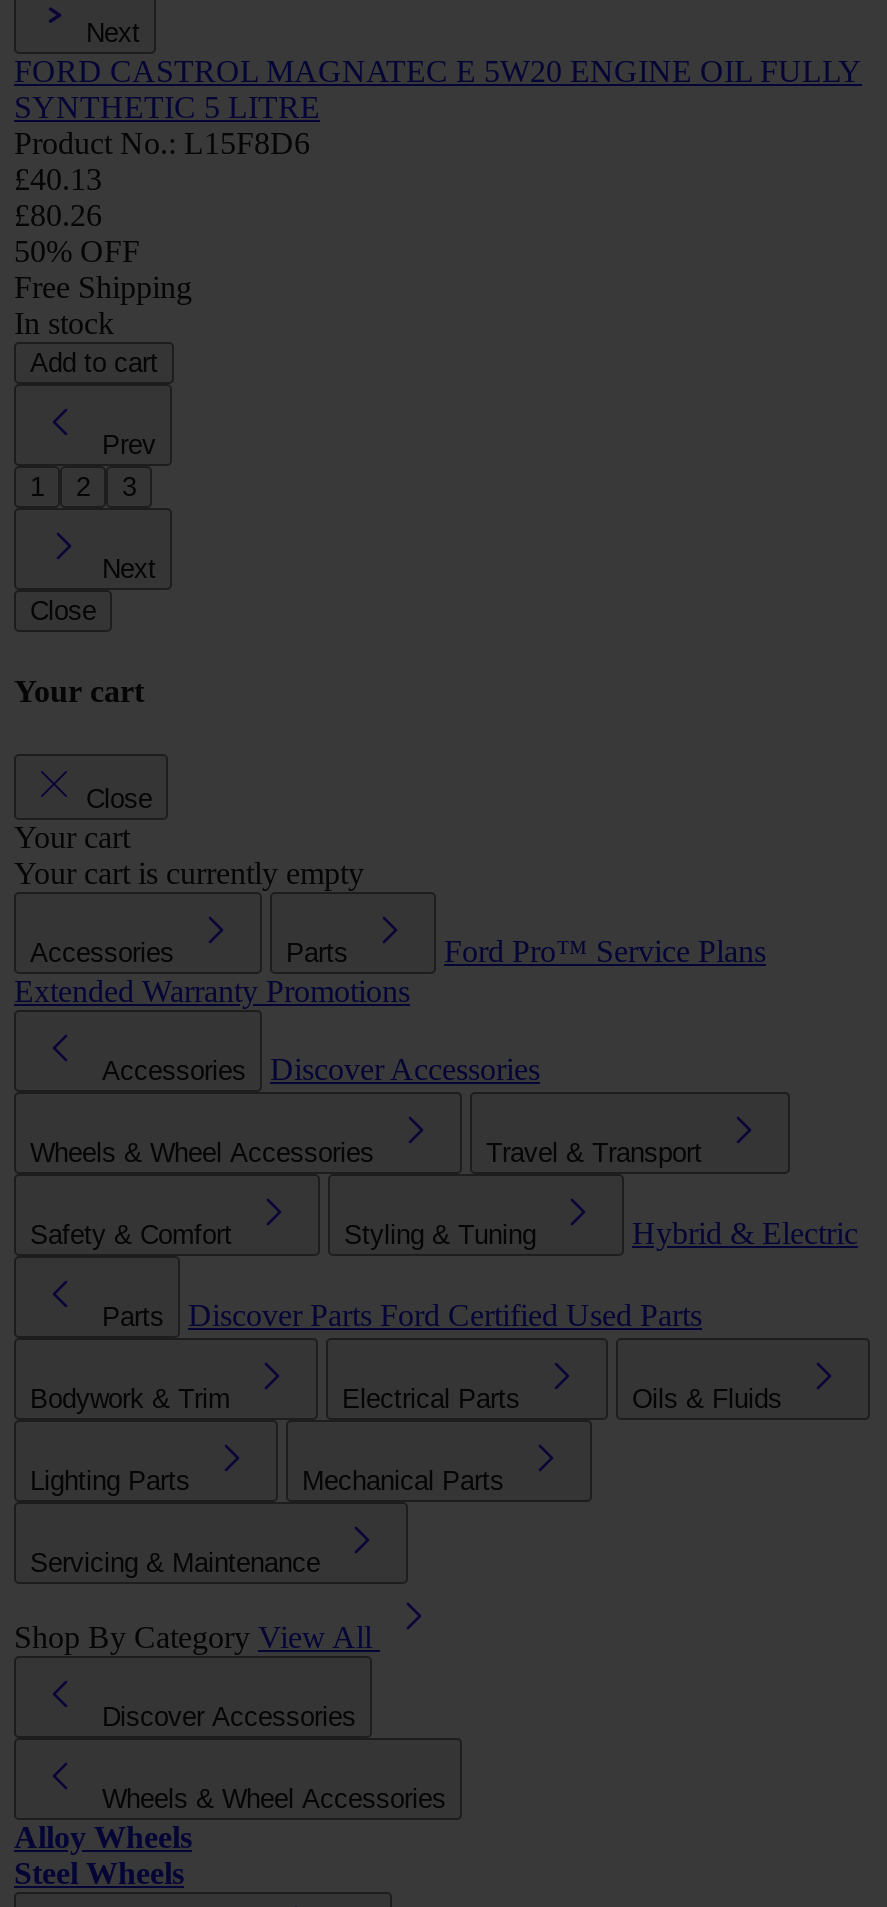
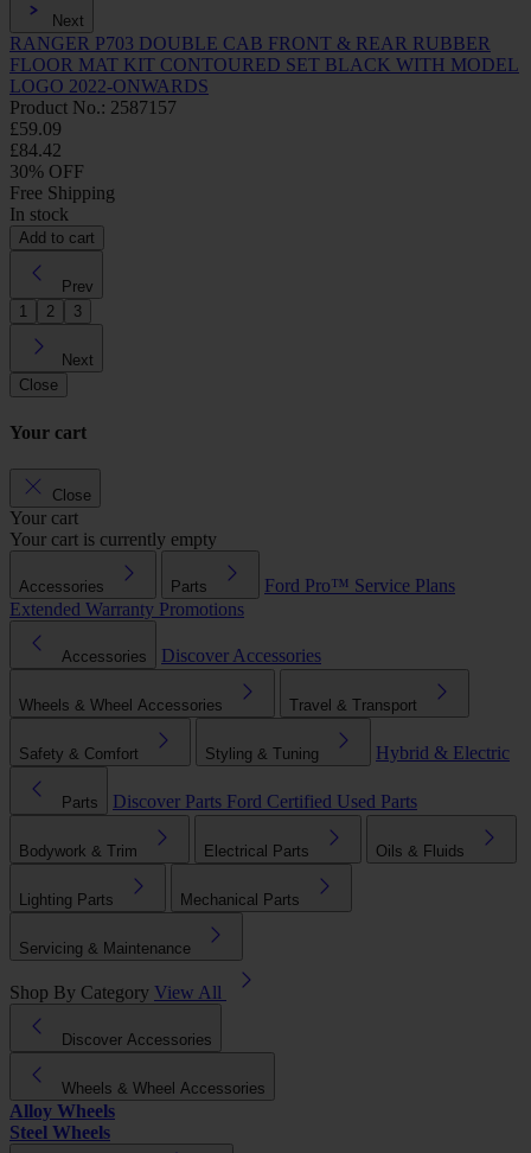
- FORD CASTROL MAGNATEC E 5W20 ENGINE OIL FULLY
- SYNTHETIC 5 LITRE
- Product No.: L15F8D6
- £40.13
- £80.26
- 50% OFF
+ RANGER P703 DOUBLE CAB FRONT & REAR RUBBER
+ FLOOR MAT KIT CONTOURED SET BLACK WITH MODEL
+ LOGO 2022-ONWARDS
+ Product No.: 2587157
+ £59.09
+ £84.42
+ 30% OFF
